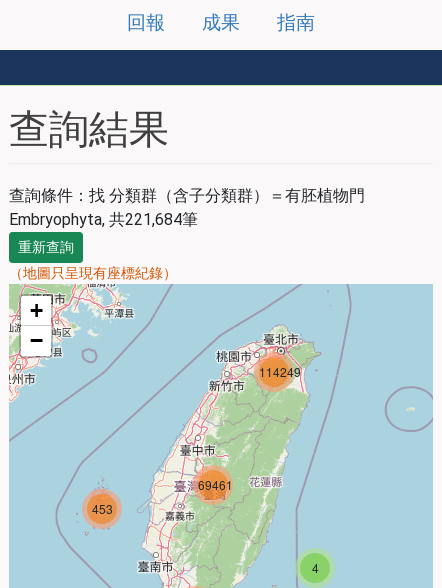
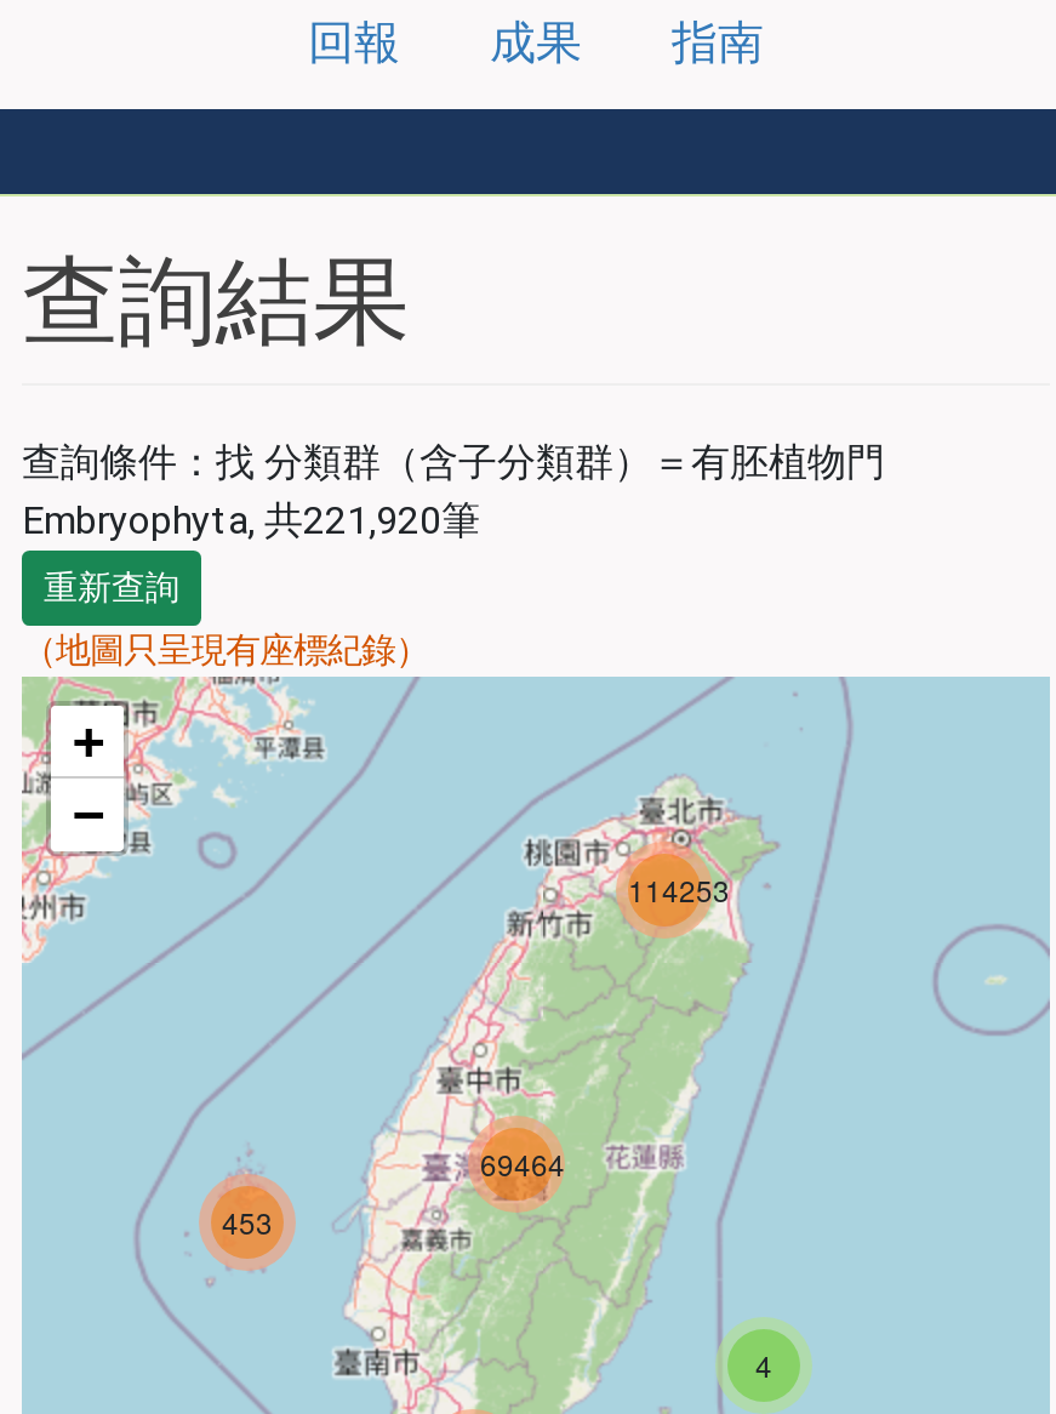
- Embryophyta, 共221,684筆
+ Embryophyta, 共221,920筆

- 114249
+ 114253

- 69461
+ 69464
